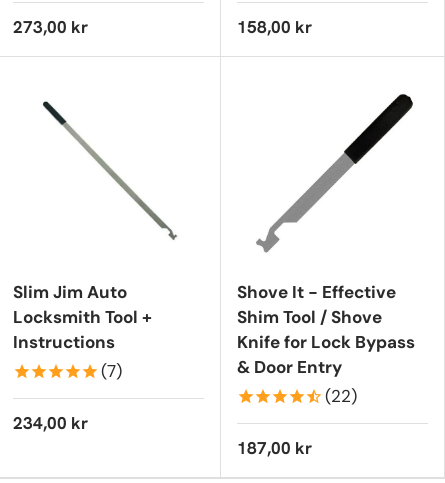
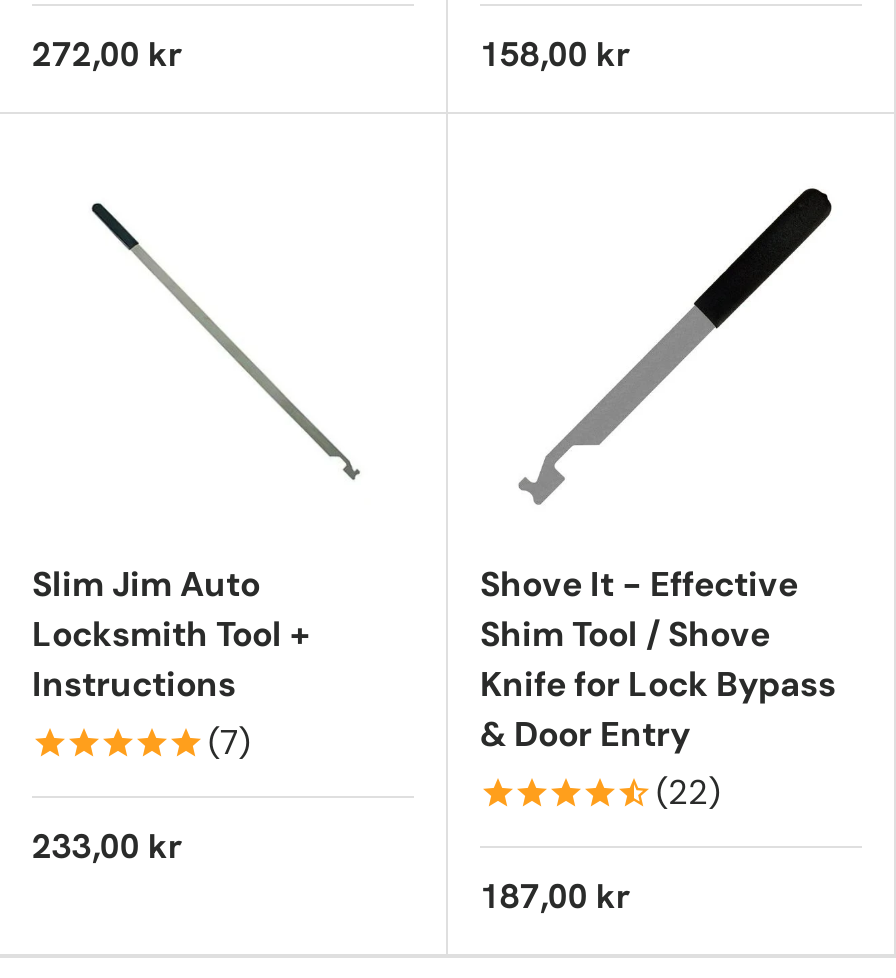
- 273,00 kr
+ 272,00 kr

- 234,00 kr
+ 233,00 kr
